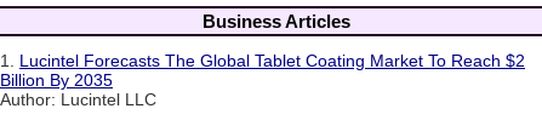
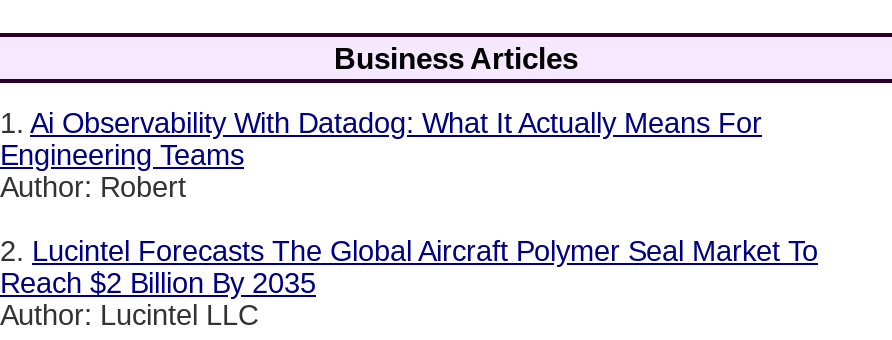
- 1. Lucintel Forecasts The Global Tablet Coating Market To Reach $2
- Billion By 2035
+ 1. Ai Observability With Datadog: What It Actually Means For
+ Engineering Teams
+ Author: Robert
+ 2. Lucintel Forecasts The Global Aircraft Polymer Seal Market To
+ Reach $2 Billion By 2035
